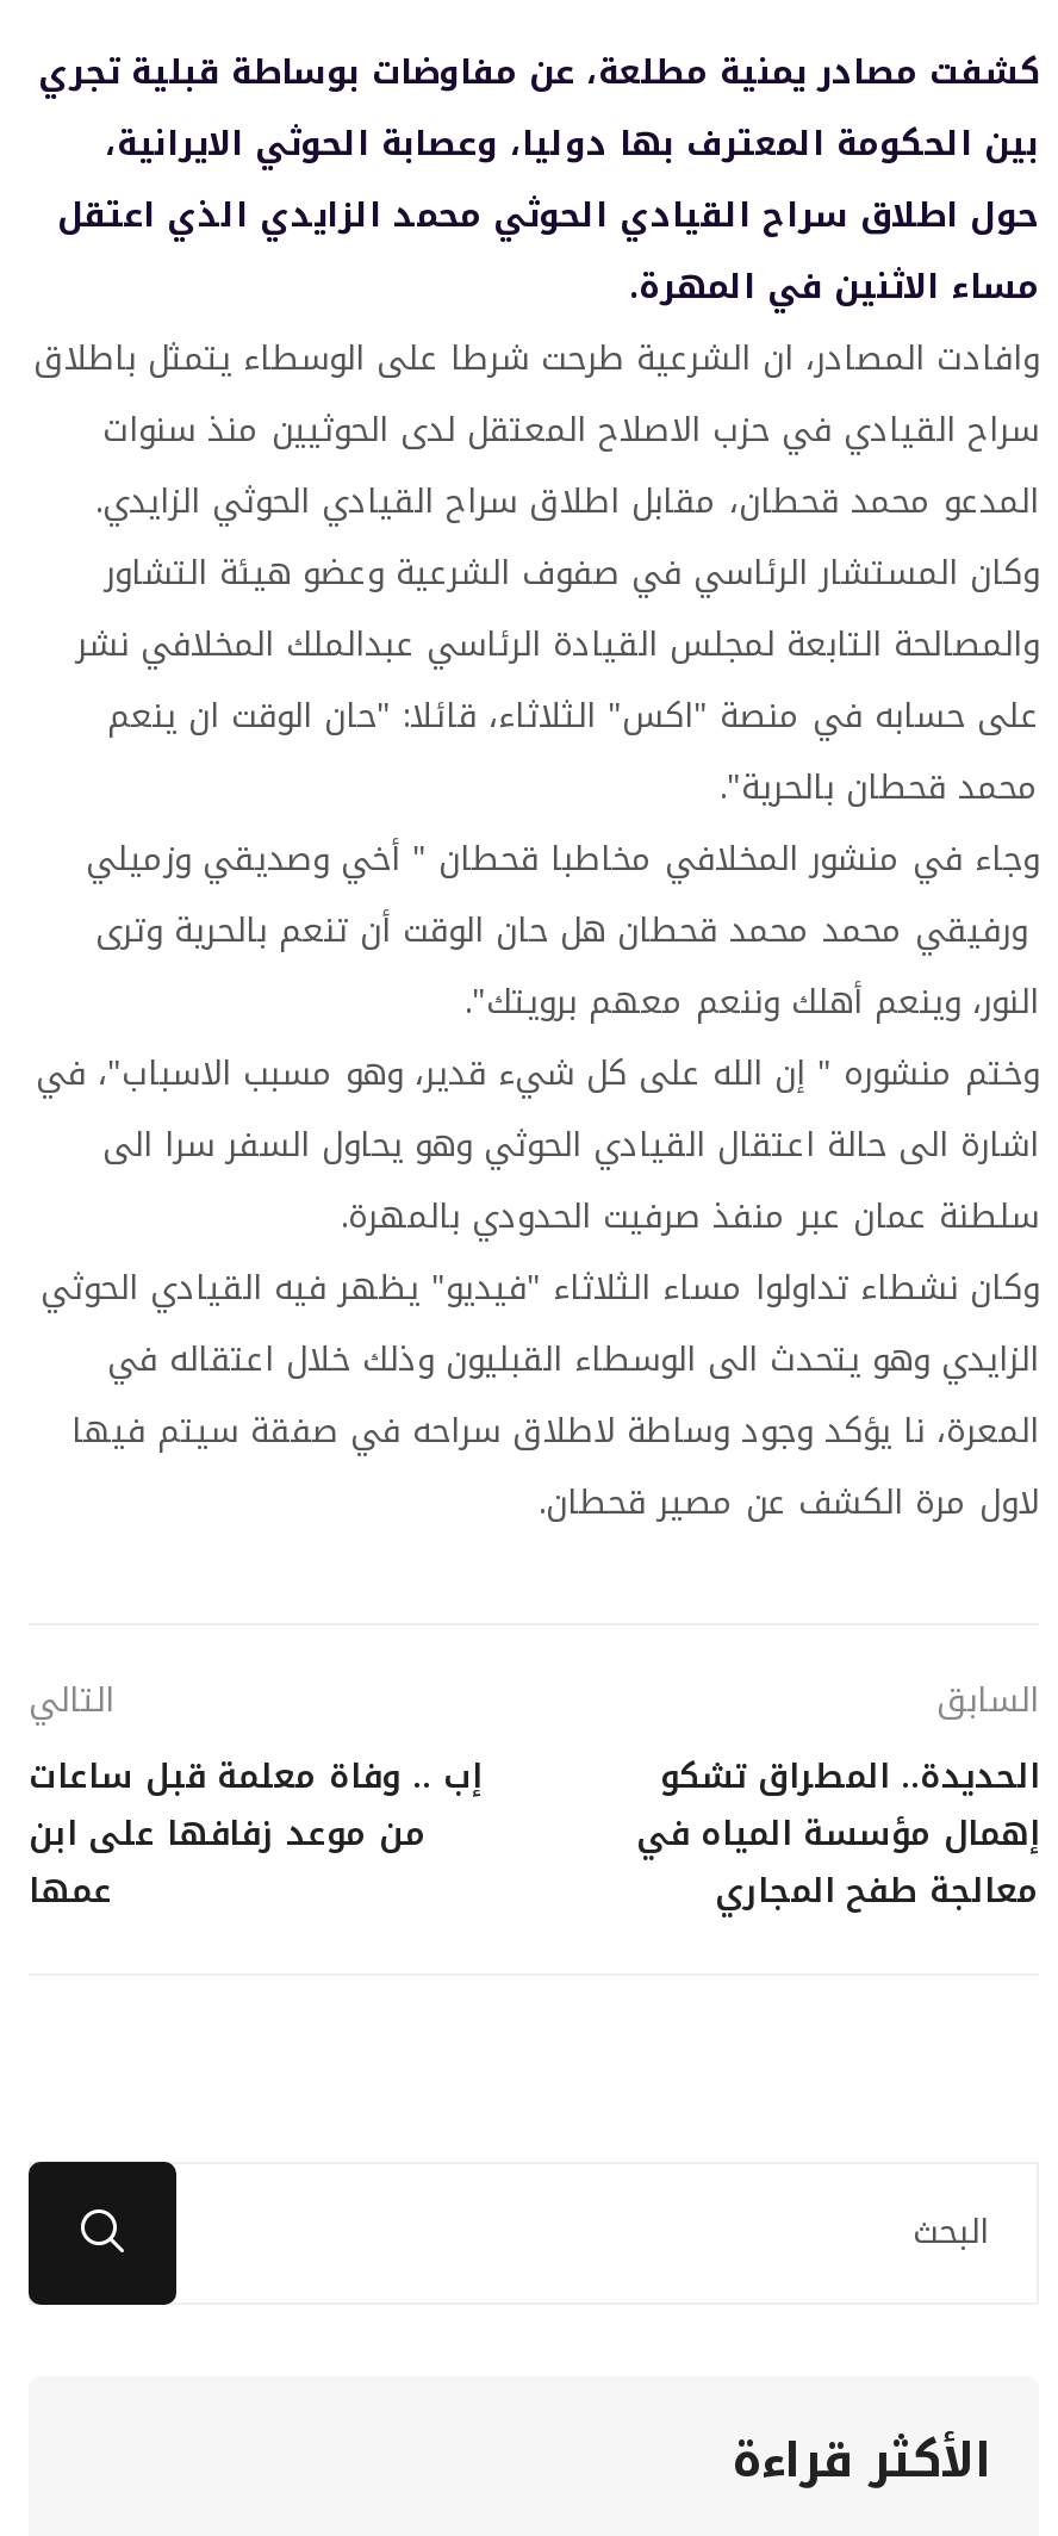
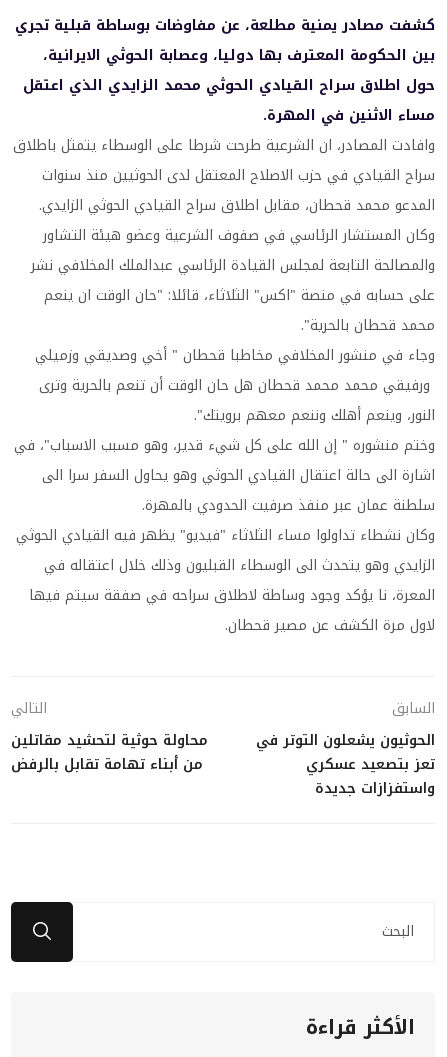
- إب .. وفاة معلمة قبل ساعات
- من موعد زفافها على ابن
- عمها
+ محاولة حوثية لتحشيد مقاتلين
+ من أبناء تهامة تقابل بالرفض

- الحديدة.. المطراق تشكو
- إهمال مؤسسة المياه في
- معالجة طفح المجاري
+ الحوثيون يشعلون التوتر في
+ تعز بتصعيد عسكري
+ واستفزازات جديدة
